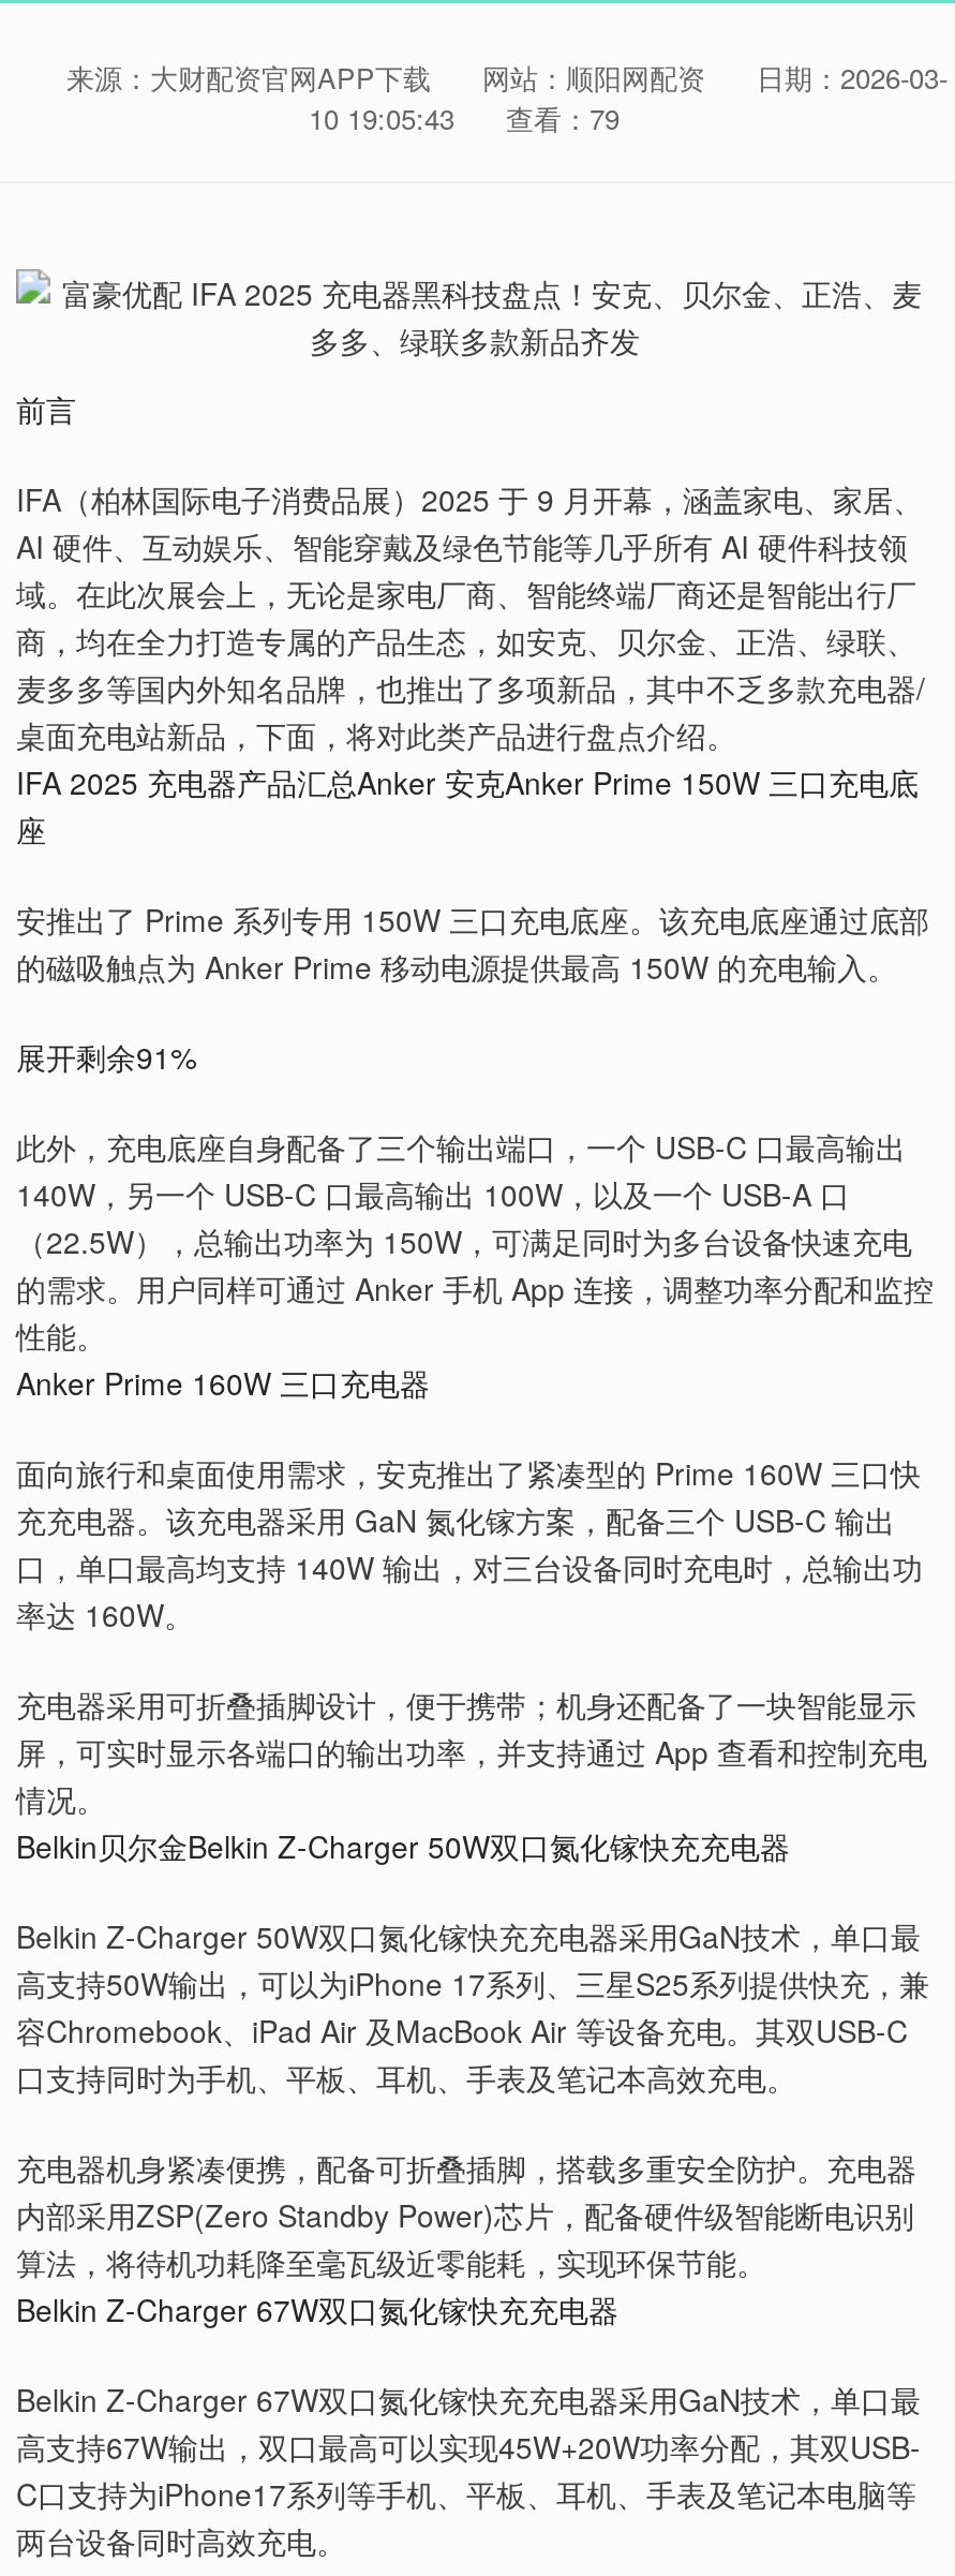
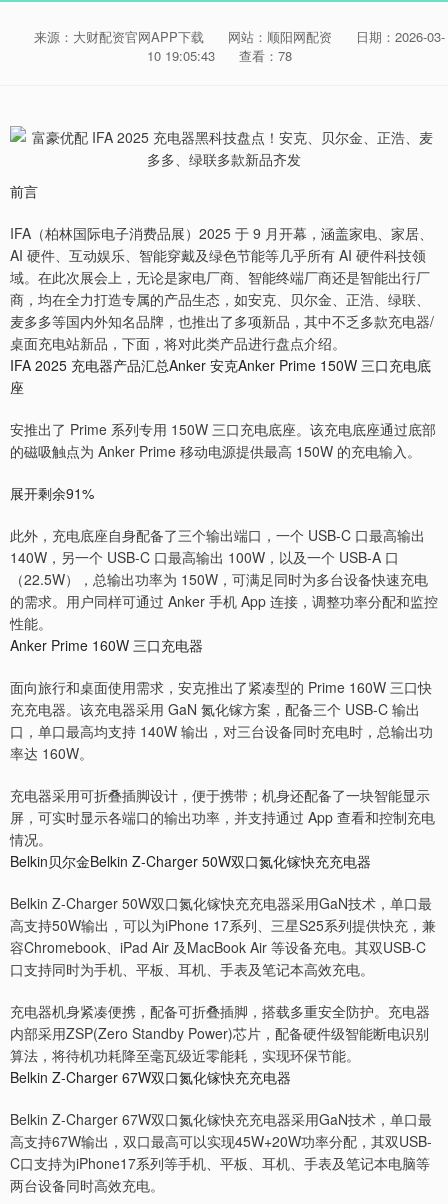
- 10 19:05:43 查看：79
+ 10 19:05:43 查看：78
